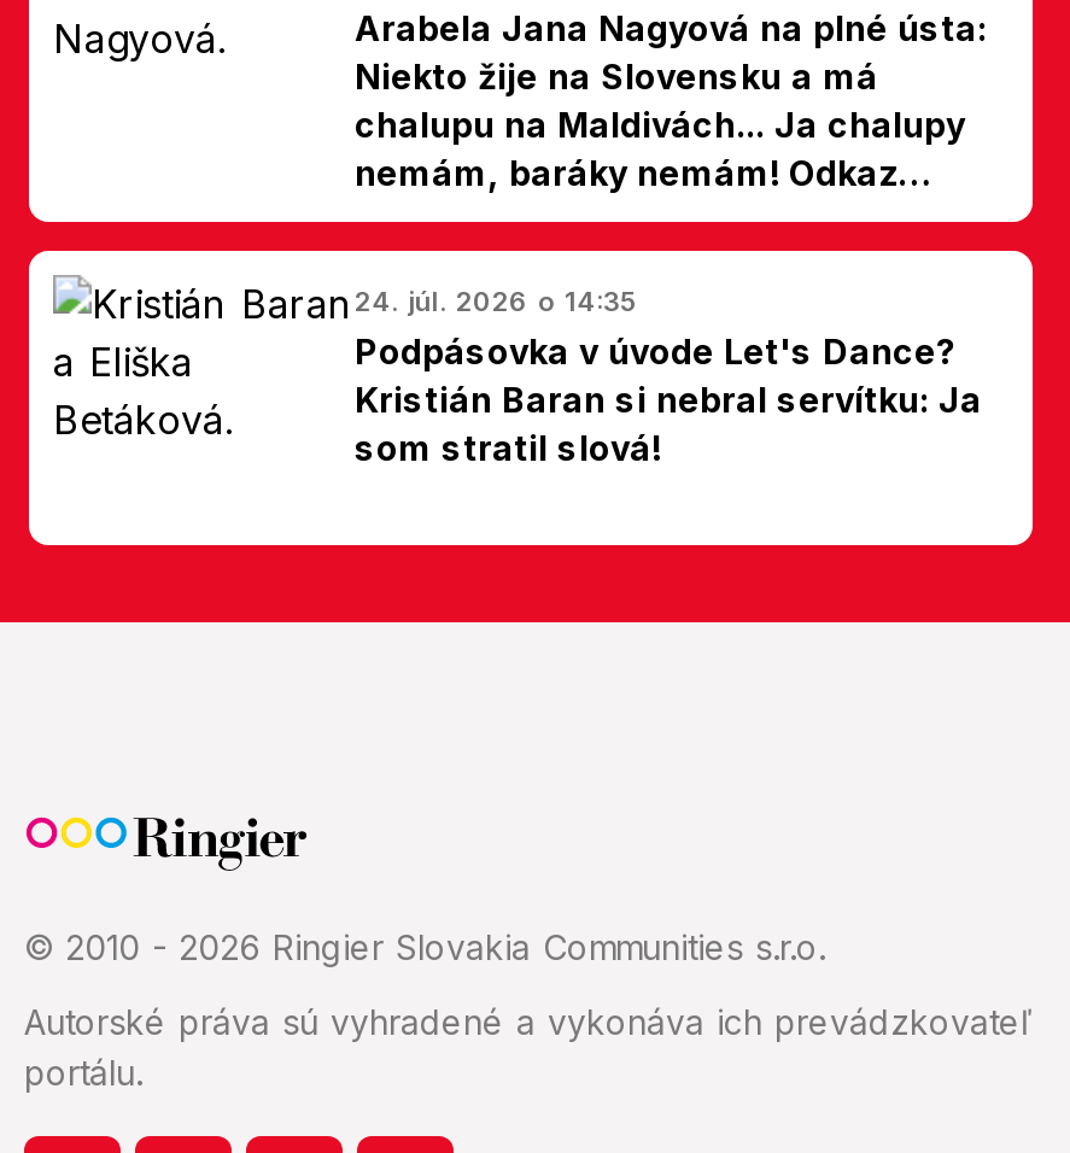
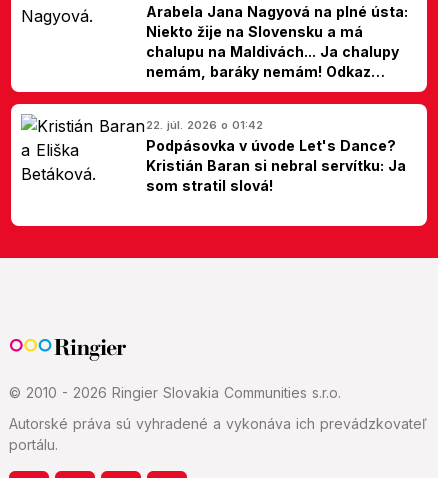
- 24. júl. 2026 o 14:35
+ 22. júl. 2026 o 01:42
